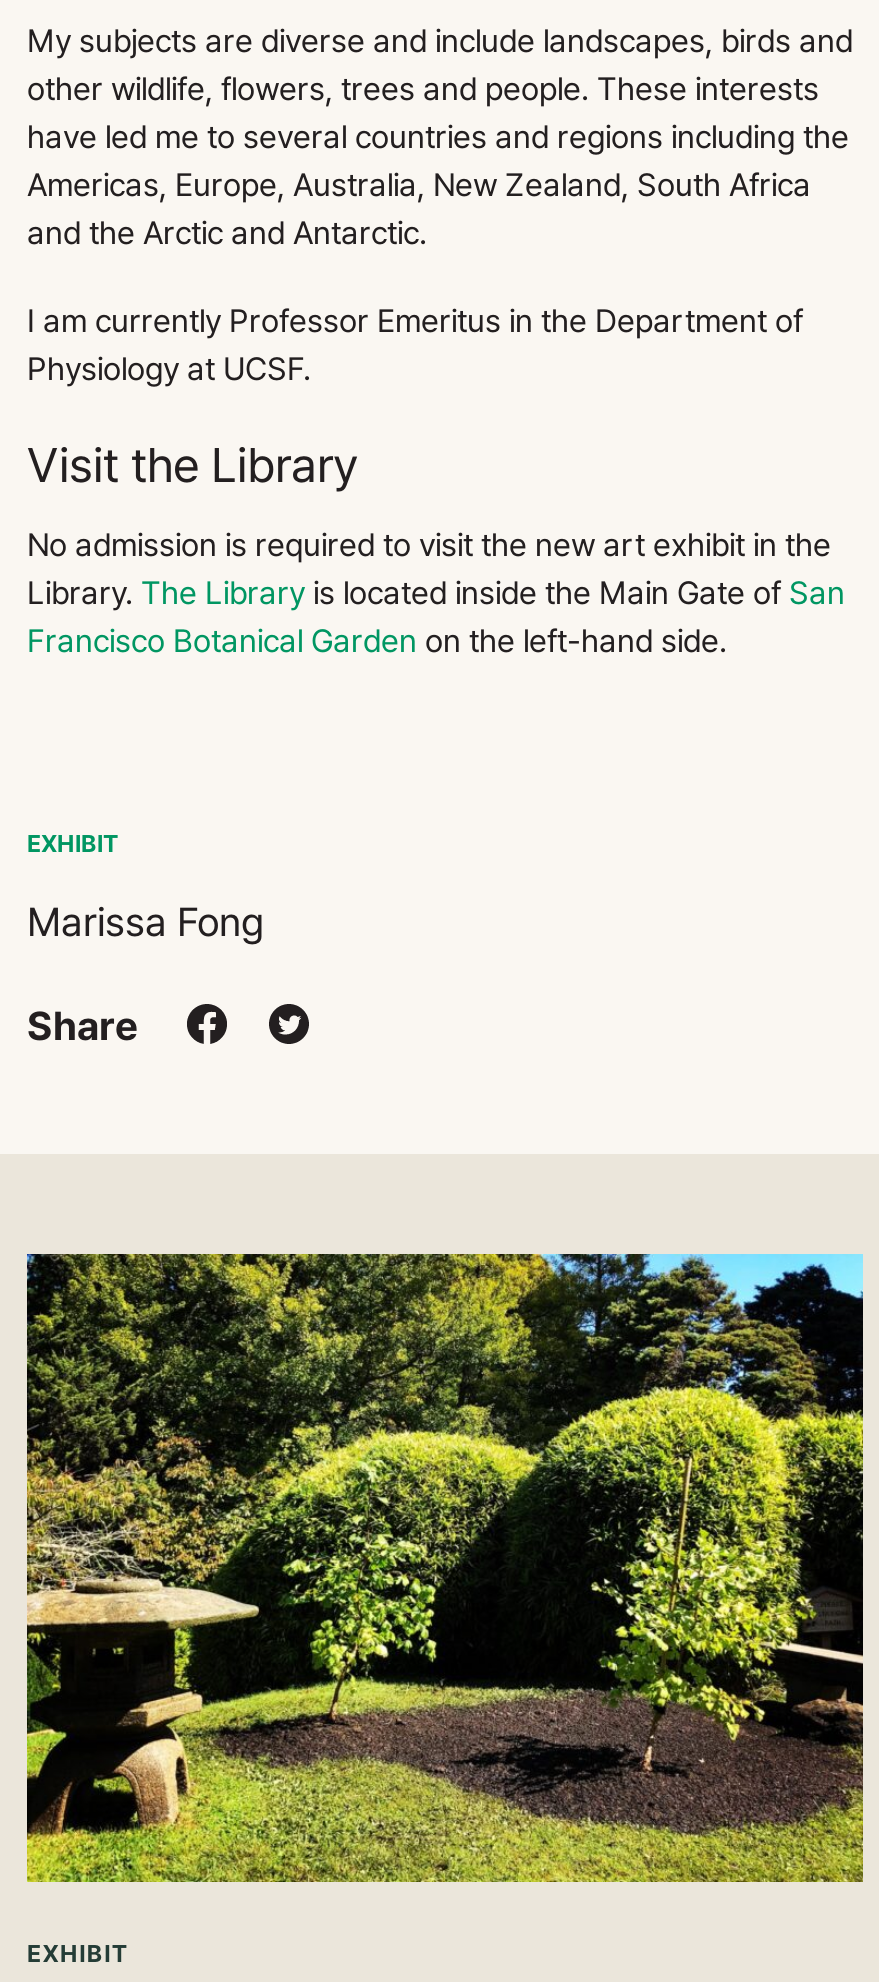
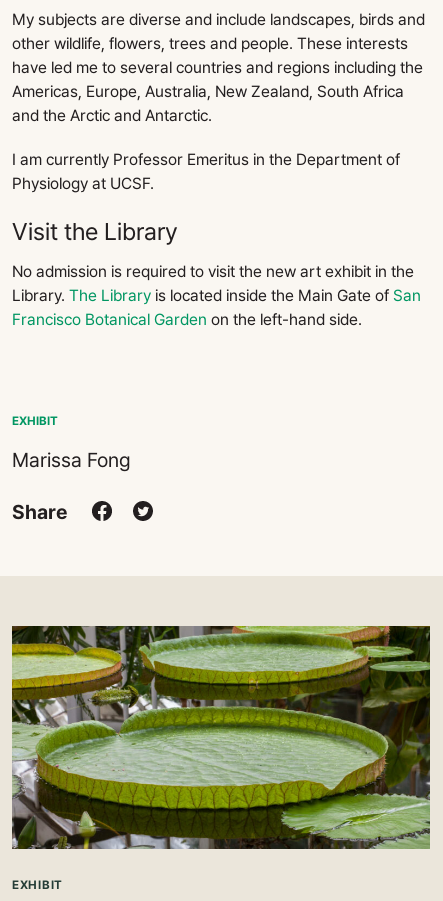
- [image]
+ [image]
